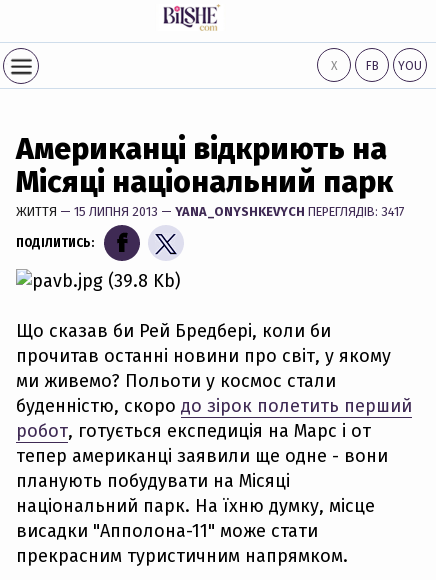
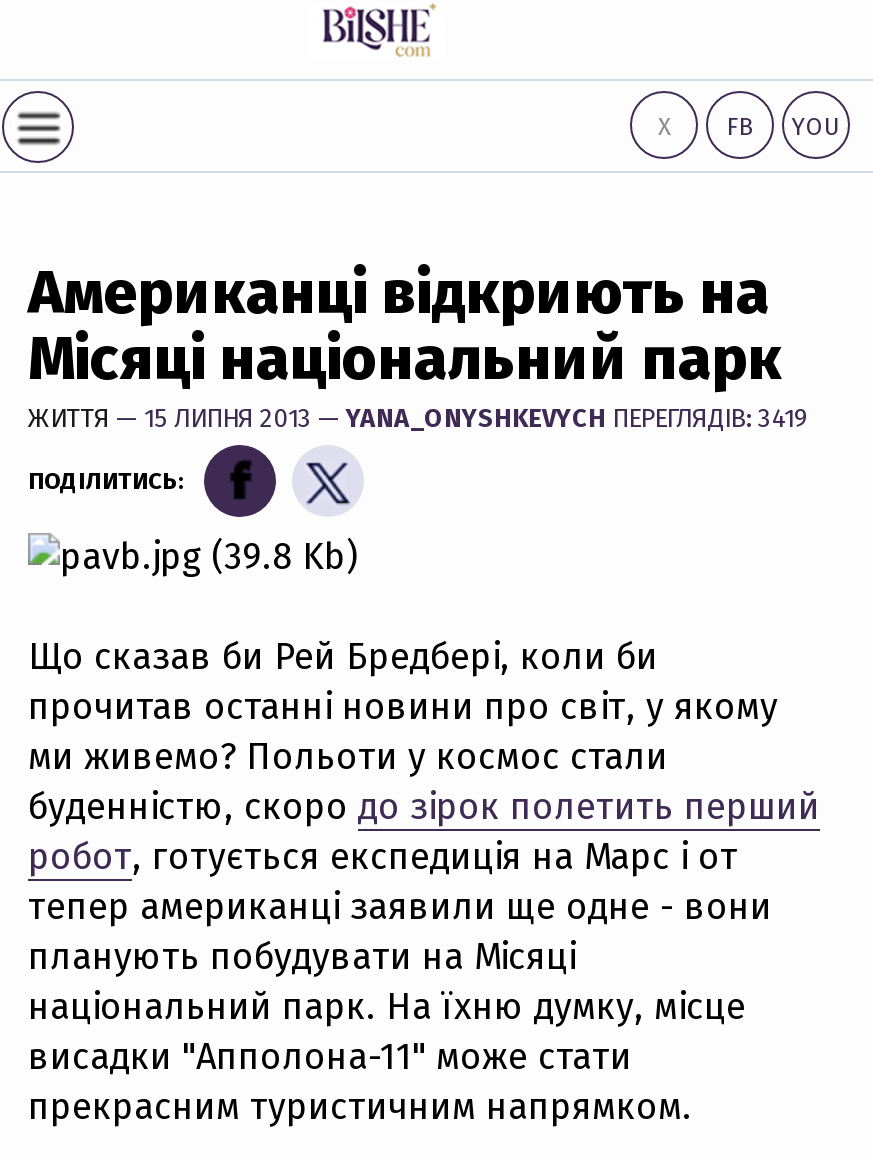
- ЖИТТЯ — 15 ЛИПНЯ 2013 — YANA_ONYSHKEVYCH ПЕРЕГЛЯДІВ: 3417
+ ЖИТТЯ — 15 ЛИПНЯ 2013 — YANA_ONYSHKEVYCH ПЕРЕГЛЯДІВ: 3419
